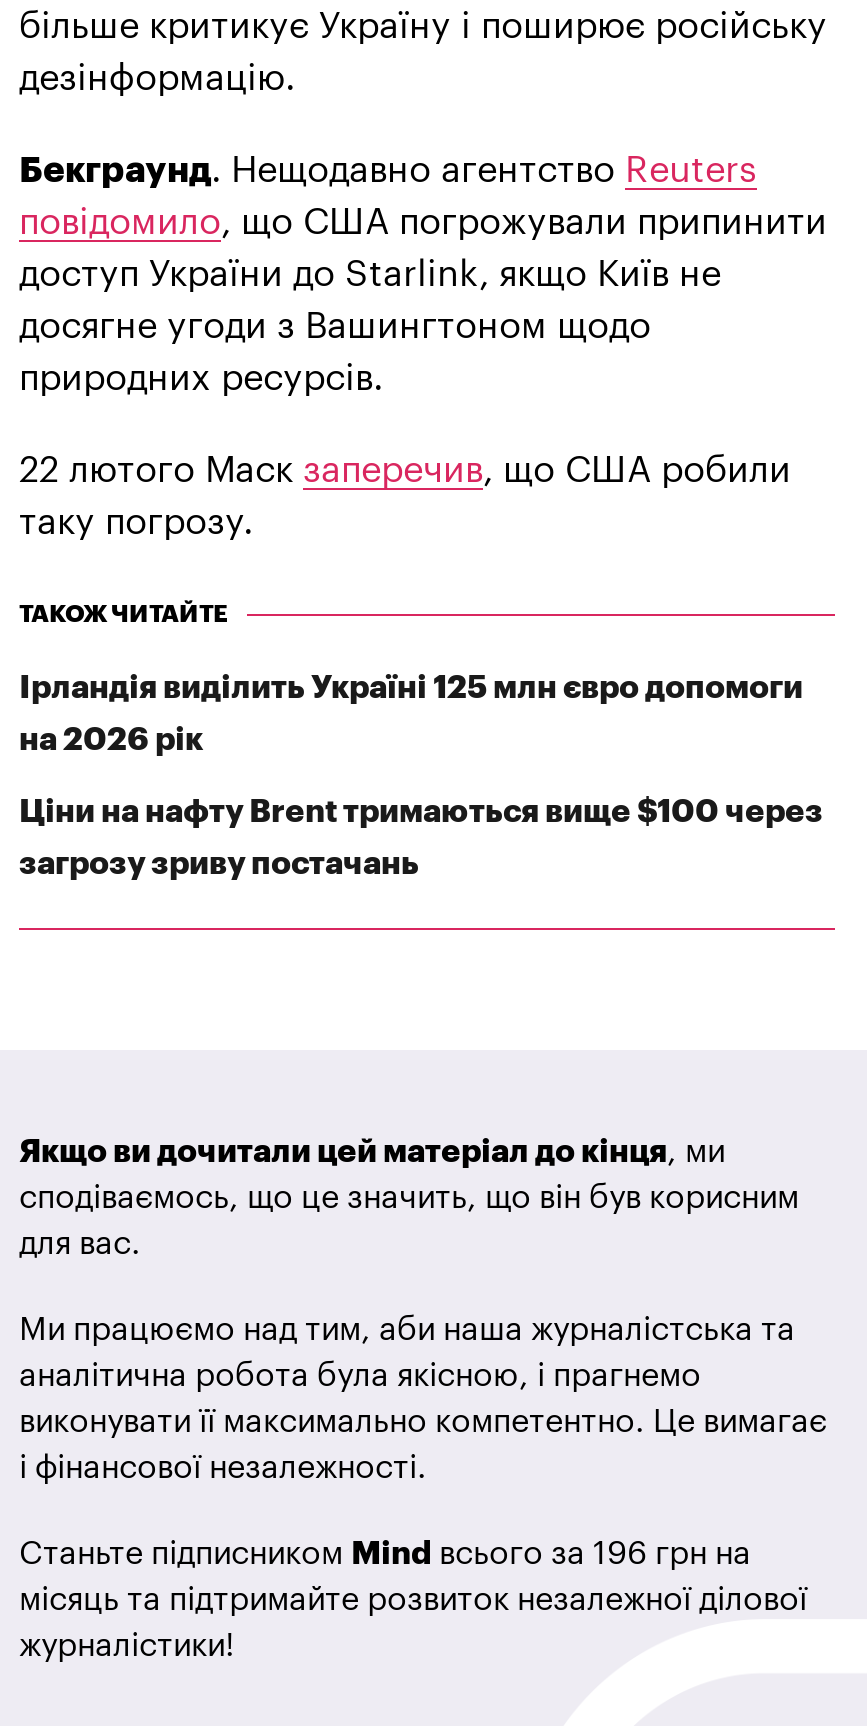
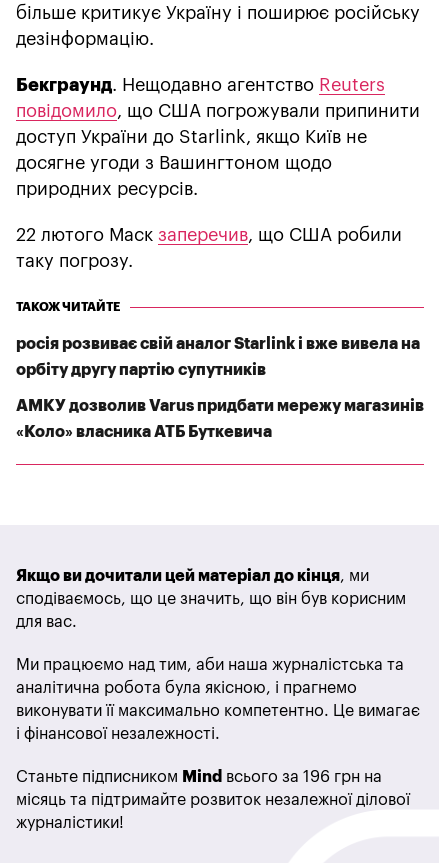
- Ірландія виділить Україні 125 млн євро допомоги
+ росія розвиває свій аналог Starlink і вже вивела на

- на 2026 рік
+ орбіту другу партію супутників

- Ціни на нафту Brent тримаються вище $100 через
+ АМКУ дозволив Varus придбати мережу магазинів

- загрозу зриву постачань
+ «Коло» власника АТБ Буткевича
